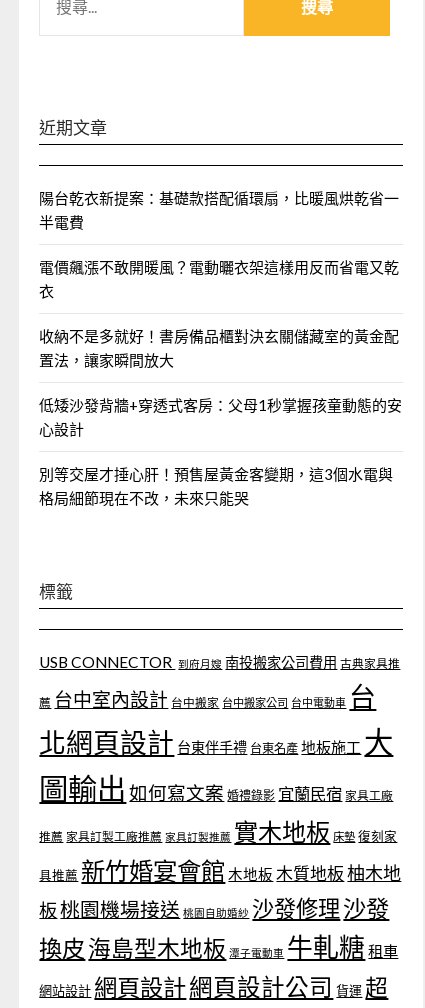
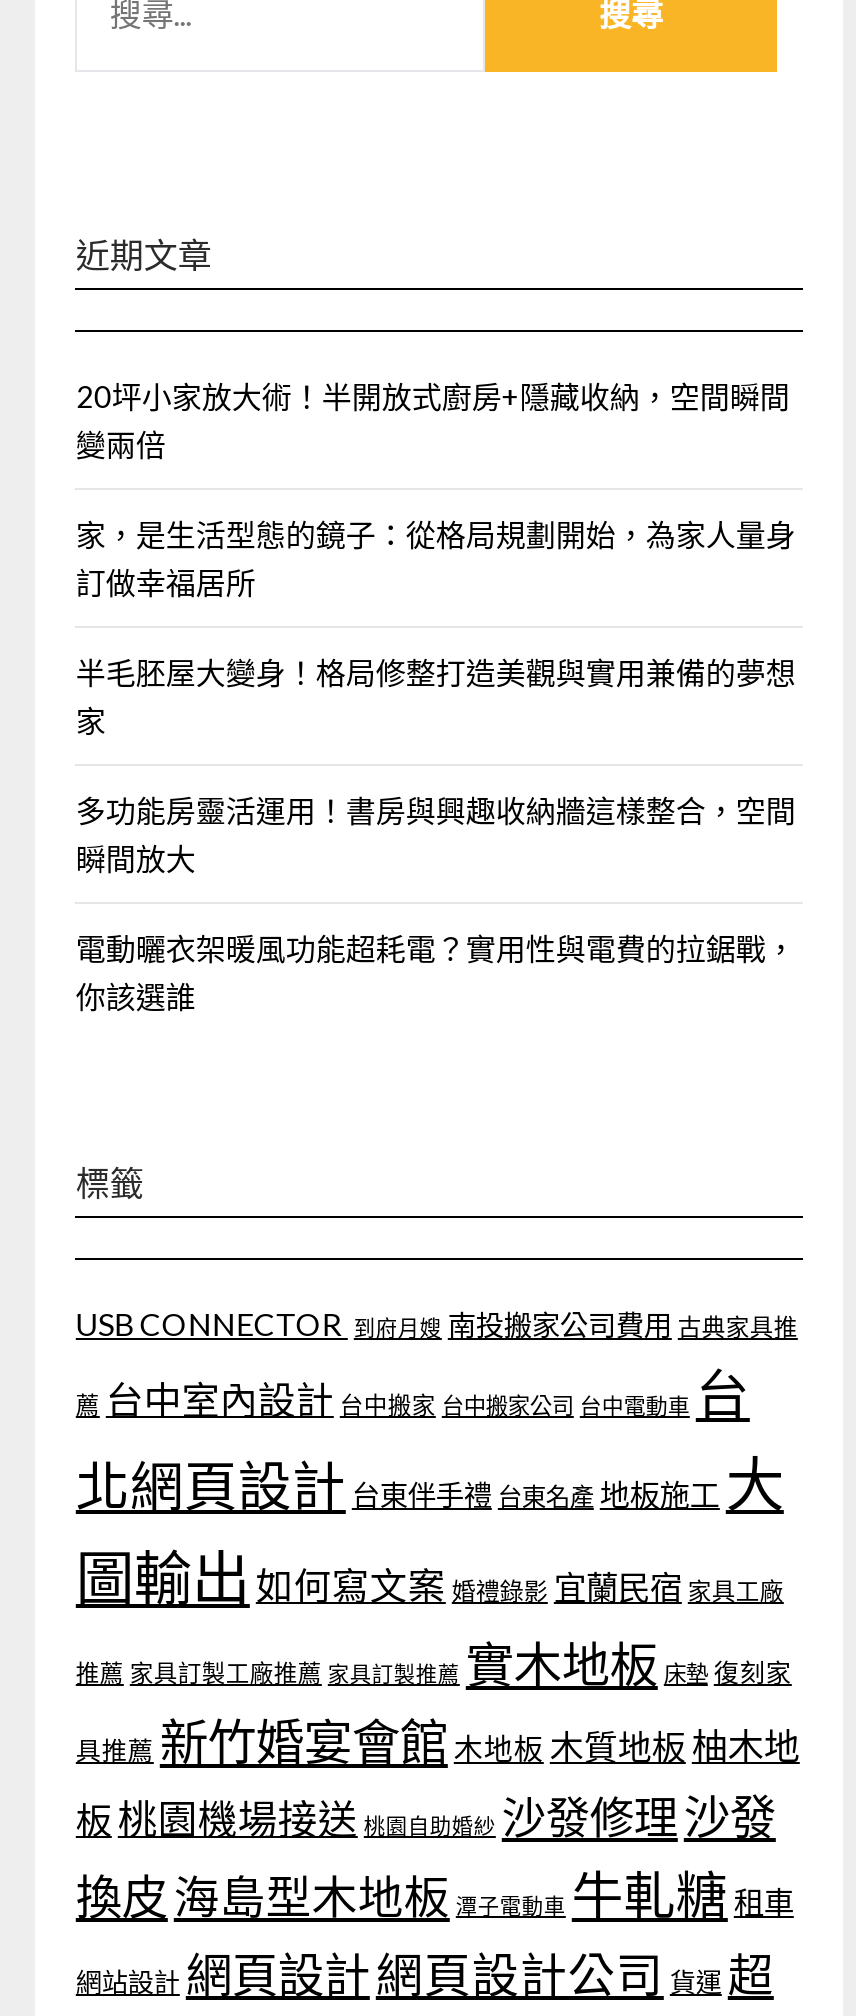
- 陽台乾衣新提案：基礎款搭配循環扇，比暖風烘乾省一
- 半電費
+ 20坪小家放大術！半開放式廚房+隱藏收納，空間瞬間
+ 變兩倍

- 電價飆漲不敢開暖風？電動曬衣架這樣用反而省電又乾
- 衣
+ 家，是生活型態的鏡子：從格局規劃開始，為家人量身
+ 訂做幸福居所

- 收納不是多就好！書房備品櫃對決玄關儲藏室的黃金配
- 置法，讓家瞬間放大
+ 半毛胚屋大變身！格局修整打造美觀與實用兼備的夢想
+ 家

- 低矮沙發背牆+穿透式客房：父母1秒掌握孩童動態的安
- 心設計
+ 多功能房靈活運用！書房與興趣收納牆這樣整合，空間
+ 瞬間放大

- 別等交屋才捶心肝！預售屋黃金客變期，這3個水電與
- 格局細節現在不改，未來只能哭
+ 電動曬衣架暖風功能超耗電？實用性與電費的拉鋸戰，
+ 你該選誰
